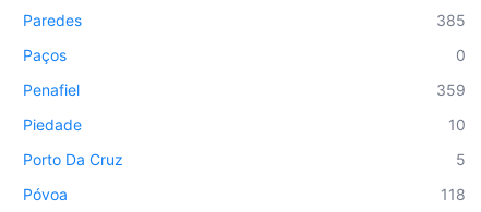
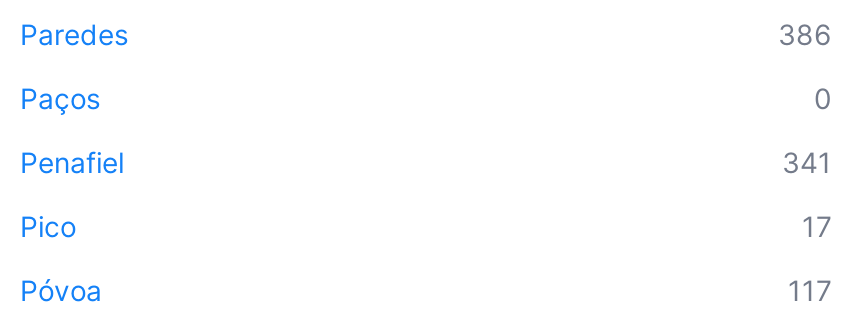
- 385
+ 386

- 359
- Piedade
- 10
- Porto Da Cruz
- 5
+ 341
+ Pico
+ 17

- 118
+ 117
